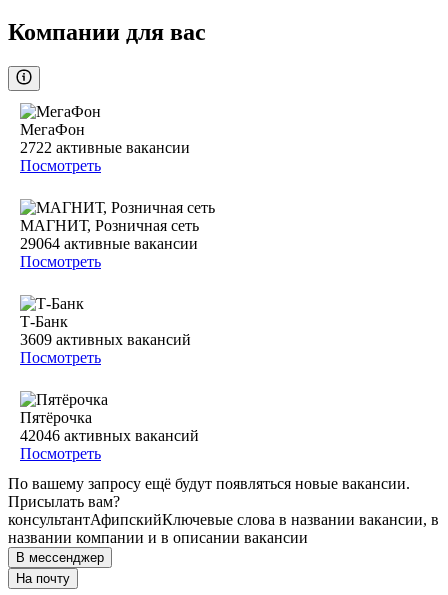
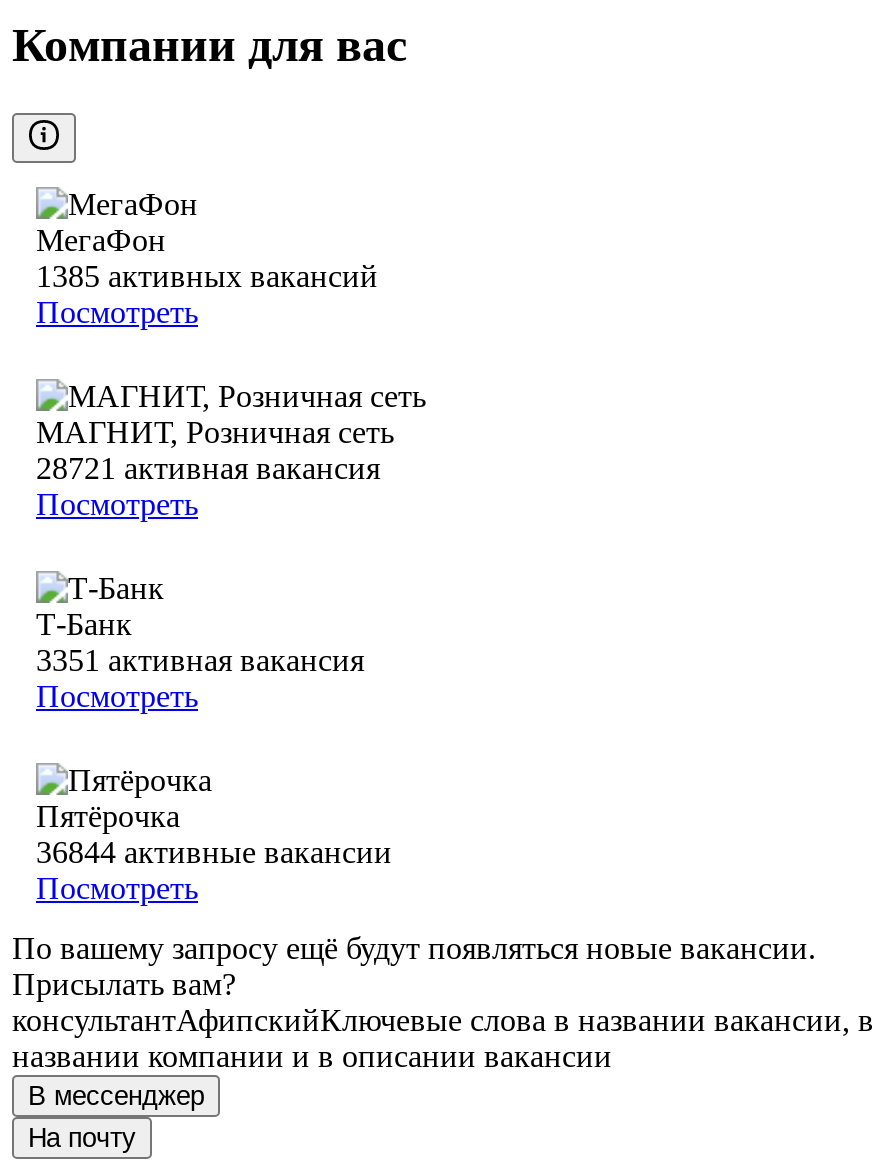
- 2722 активные вакансии
+ 1385 активных вакансий

- 29064 активные вакансии
+ 28721 активная вакансия

- 3609 активных вакансий
+ 3351 активная вакансия

- 42046 активных вакансий
+ 36844 активные вакансии
